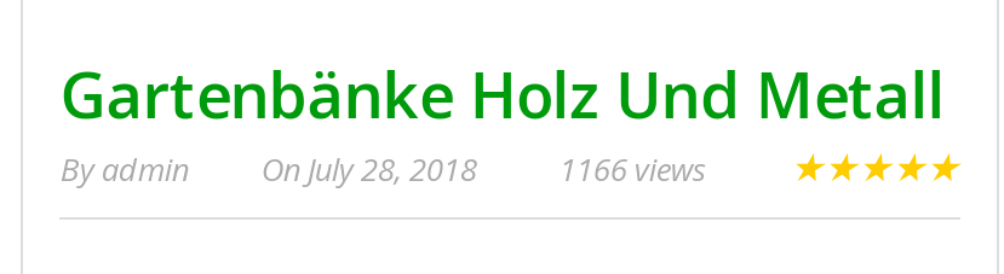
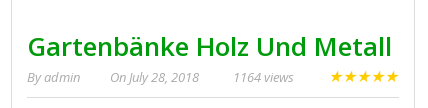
- 1166 views
+ 1164 views
